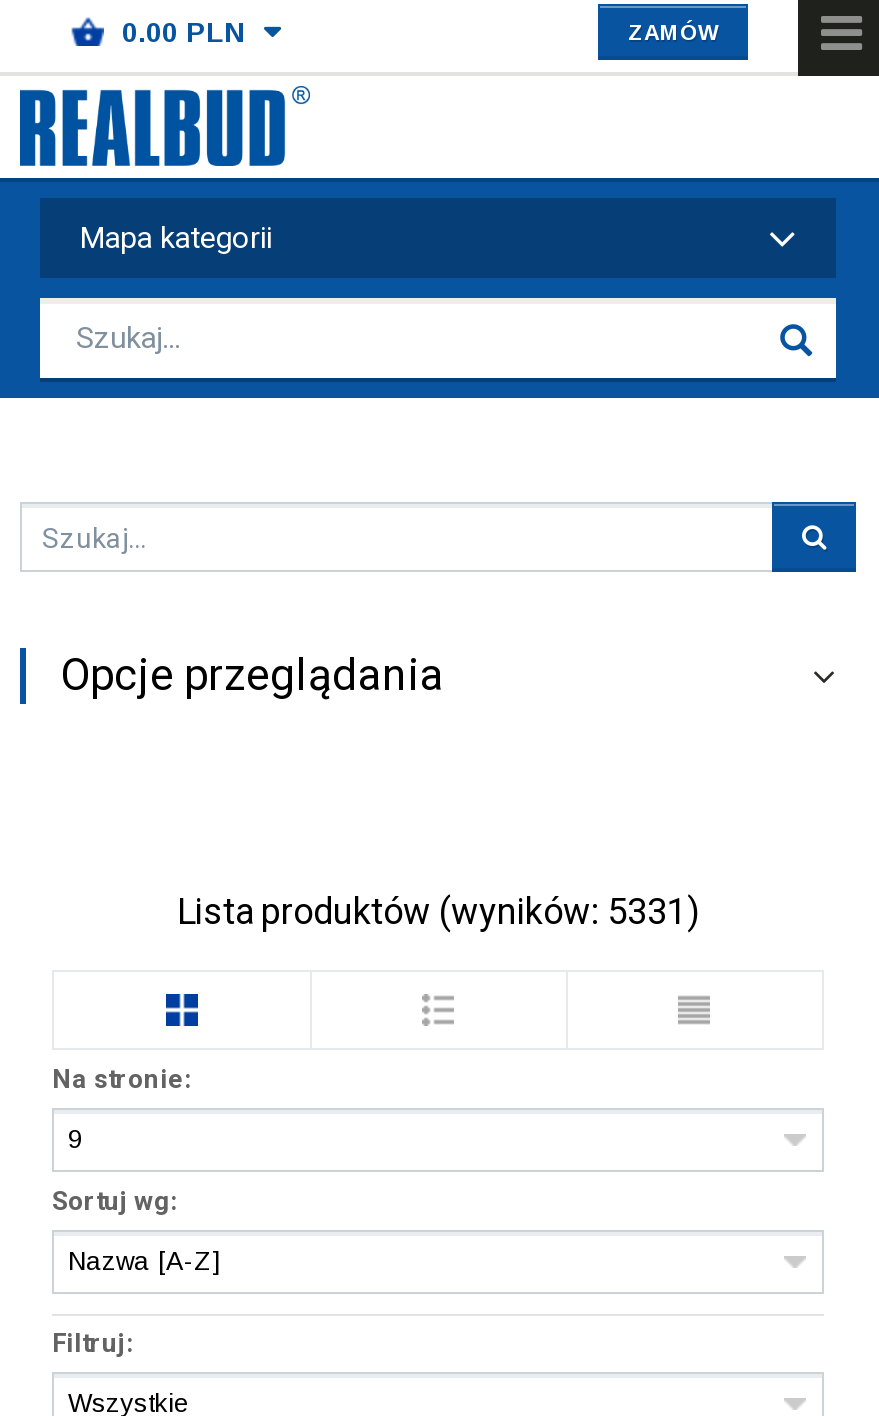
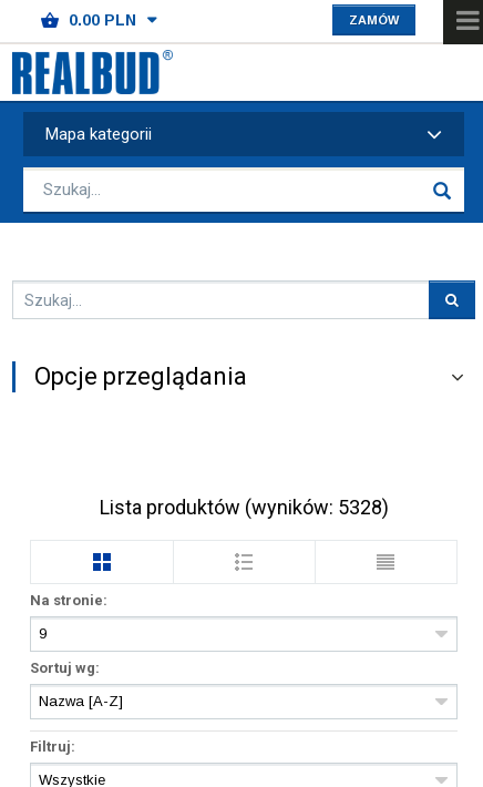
- Lista produktów (wyników: 5331)
+ Lista produktów (wyników: 5328)
